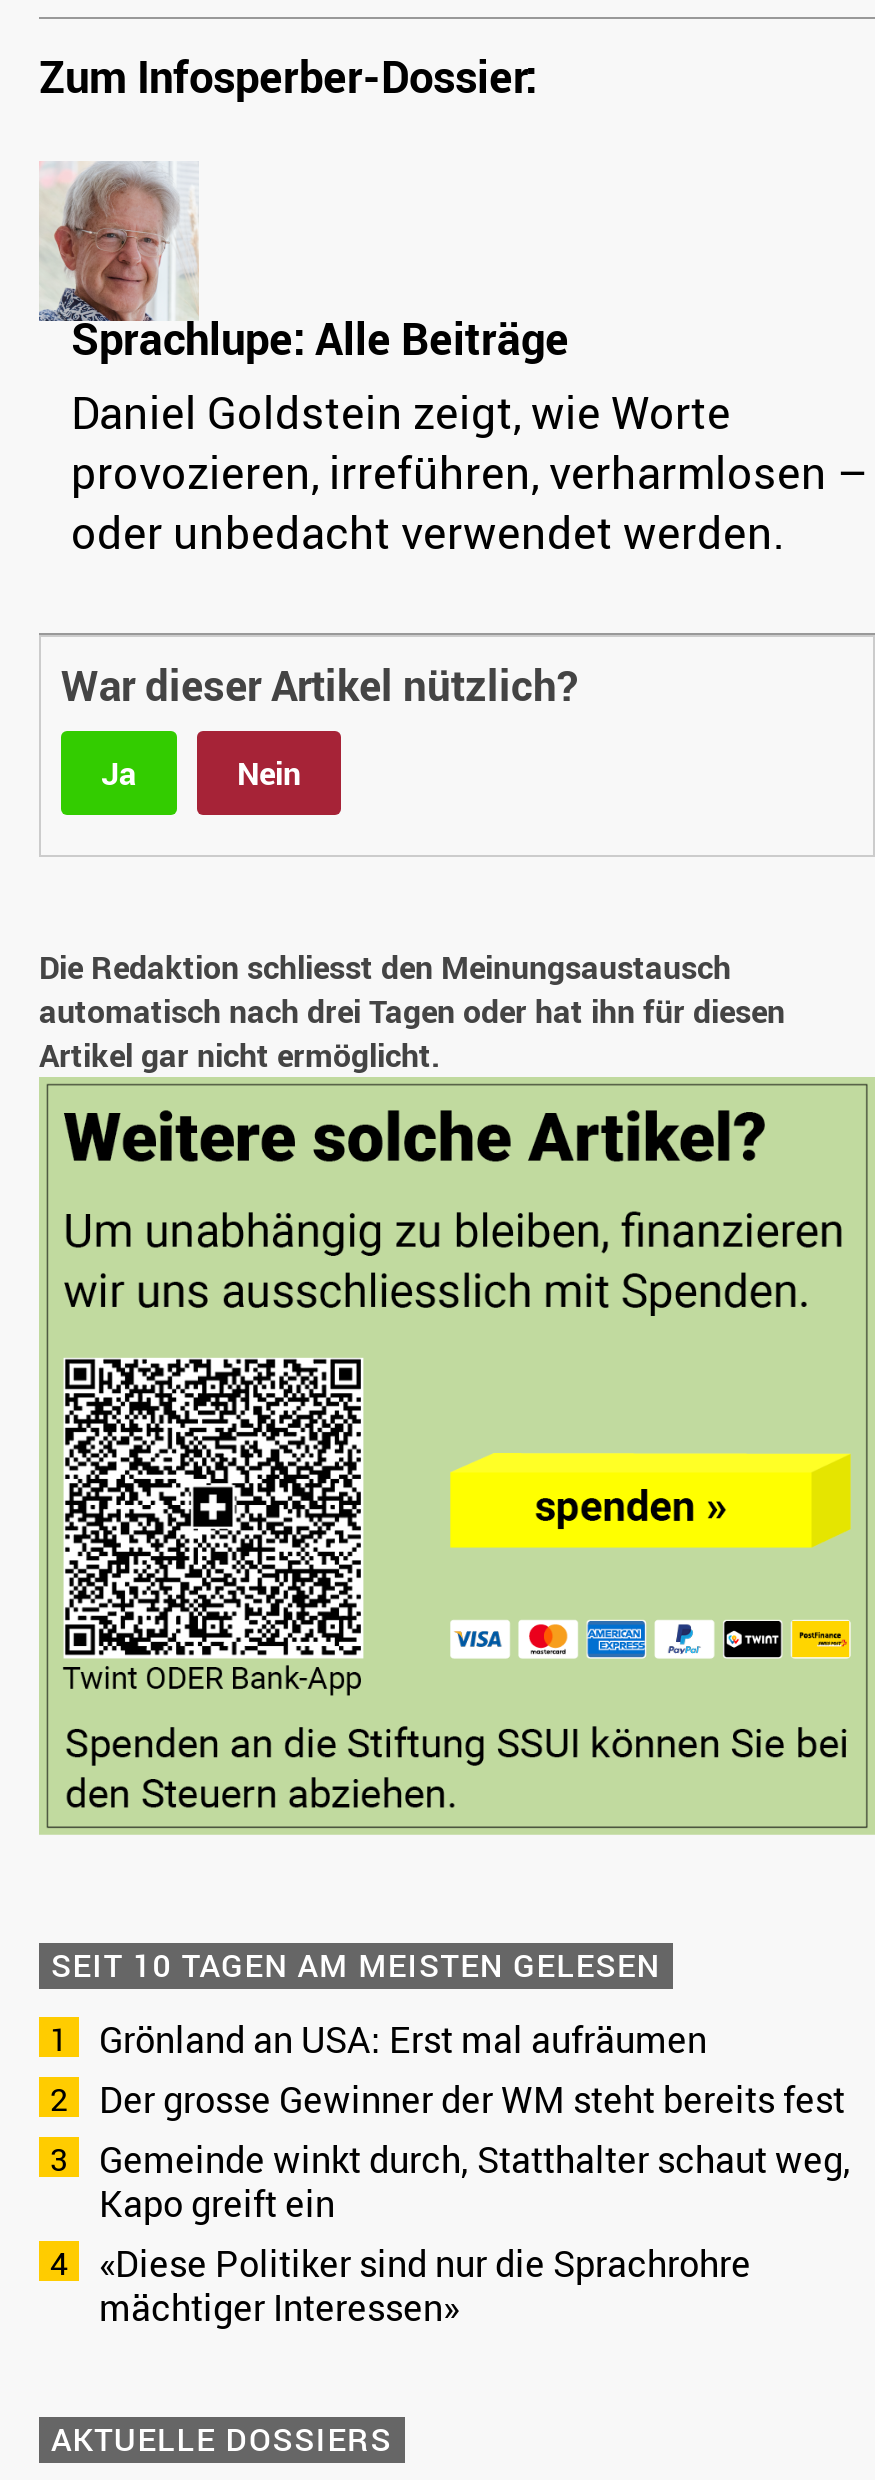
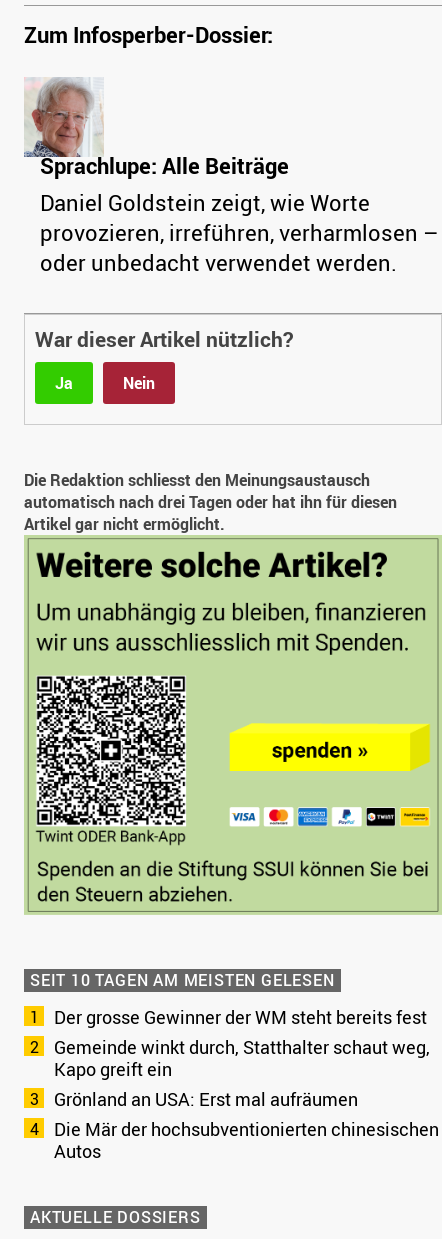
moved down: Grönland an USA: Erst mal aufräumen

moved up: Der grosse Gewinner der WM steht bereits fest | Gemeinde winkt durch, Statthalter schaut weg, | Kapo greift ein

- «Diese Politiker sind nur die Sprachrohre
- mächtiger Interessen»
+ Die Mär der hochsubventionierten chinesischen
+ Autos
